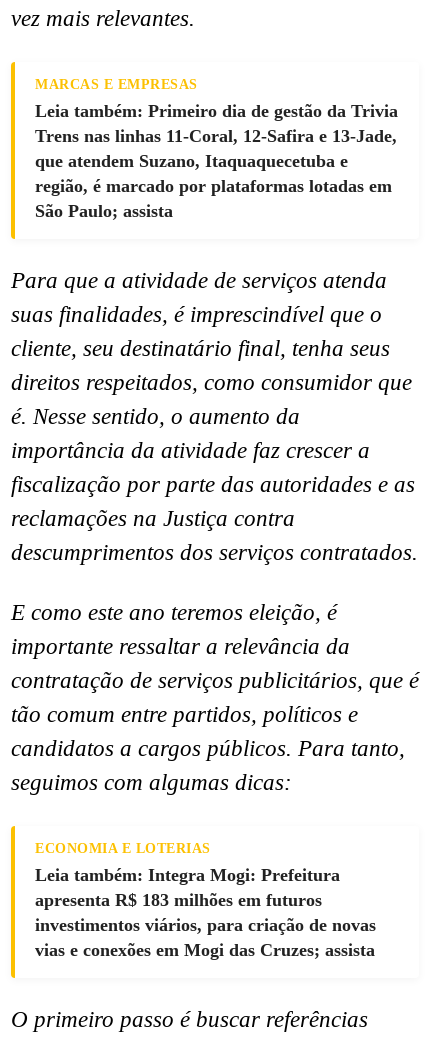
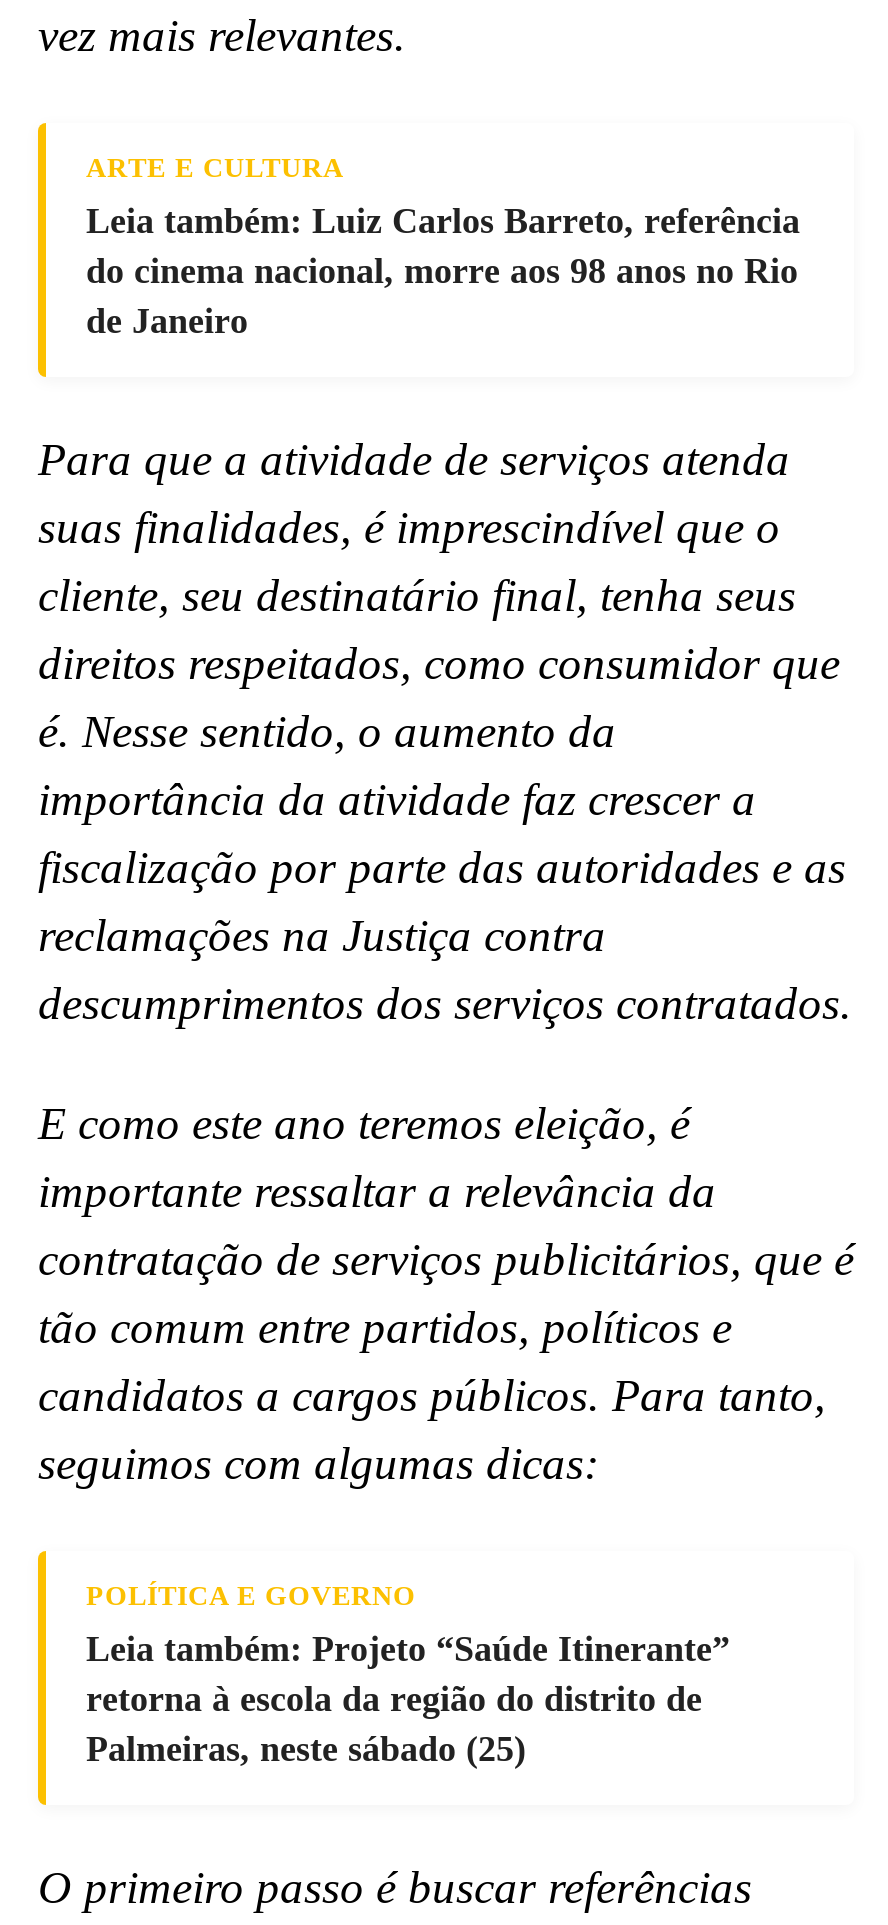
- MARCAS E EMPRESAS
- Leia também: Primeiro dia de gestão da Trivia
- Trens nas linhas 11-Coral, 12-Safira e 13-Jade,
- que atendem Suzano, Itaquaquecetuba e
- região, é marcado por plataformas lotadas em
- São Paulo; assista
+ ARTE E CULTURA
+ Leia também: Luiz Carlos Barreto, referência
+ do cinema nacional, morre aos 98 anos no Rio
+ de Janeiro

- ECONOMIA E LOTERIAS
- Leia também: Integra Mogi: Prefeitura
- apresenta R$ 183 milhões em futuros
- investimentos viários, para criação de novas
- vias e conexões em Mogi das Cruzes; assista
+ POLÍTICA E GOVERNO
+ Leia também: Projeto “Saúde Itinerante”
+ retorna à escola da região do distrito de
+ Palmeiras, neste sábado (25)
